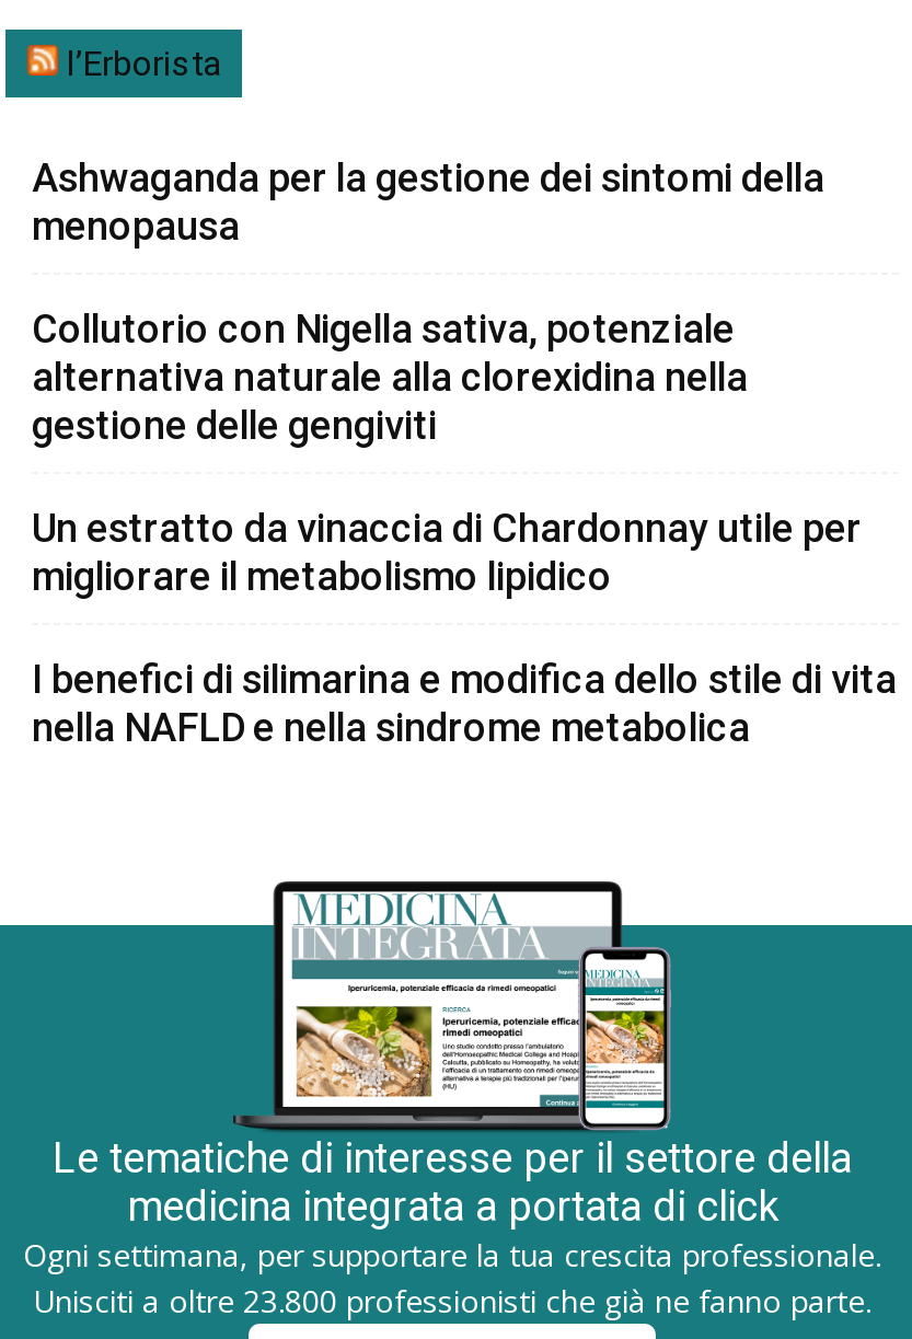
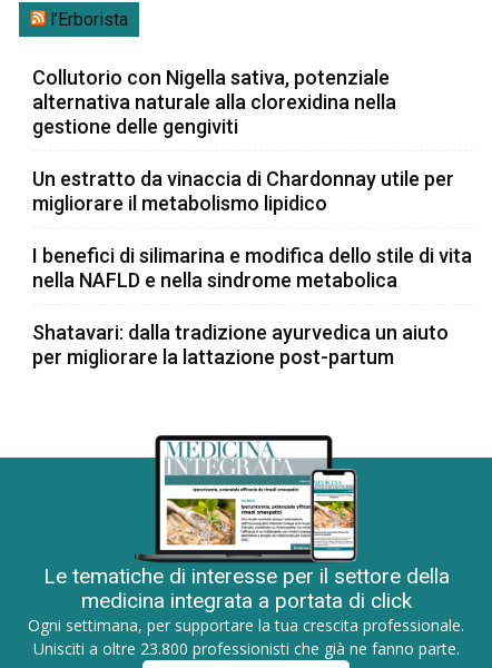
- Ashwaganda per la gestione dei sintomi della
- menopausa

moved up: Collutorio con Nigella sativa, potenziale | alternativa naturale alla clorexidina nella | gestione delle gengiviti | Un estratto da vinaccia di Chardonnay utile per | migliorare il metabolismo lipidico | I benefici di silimarina e modifica dello stile di vita | nella NAFLD e nella sindrome metabolica

+ Shatavari: dalla tradizione ayurvedica un aiuto
+ per migliorare la lattazione post-partum
